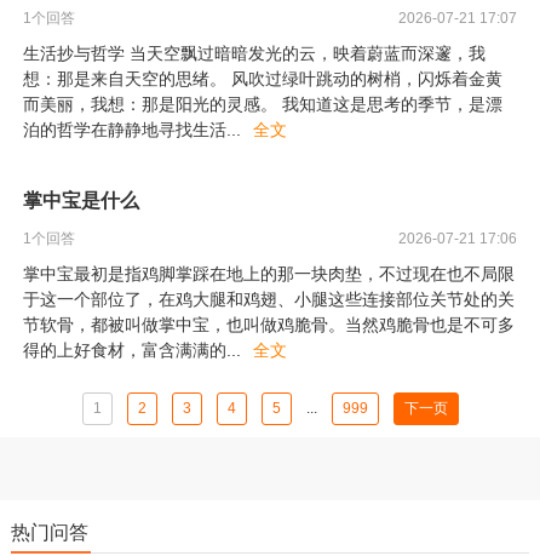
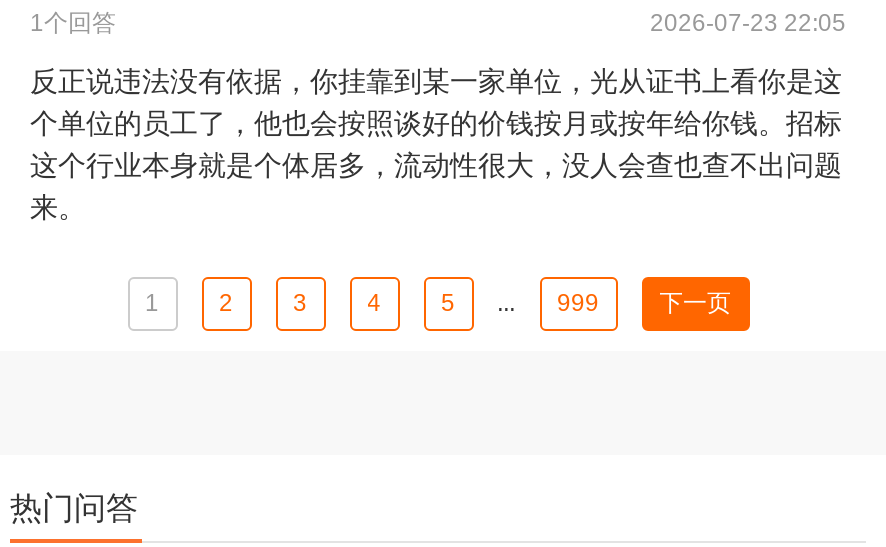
- 2026-07-21 17:07
- 生活抄与哲学 当天空飘过暗暗发光的云，映着蔚蓝而深邃，我
- 想：那是来自天空的思绪。 风吹过绿叶跳动的树梢，闪烁着金黄
- 而美丽，我想：那是阳光的灵感。 我知道这是思考的季节，是漂
- 泊的哲学在静静地寻找生活...
- 全文
- 掌中宝是什么
- 1个回答
- 2026-07-21 17:06
- 掌中宝最初是指鸡脚掌踩在地上的那一块肉垫，不过现在也不局限
- 于这一个部位了，在鸡大腿和鸡翅、小腿这些连接部位关节处的关
- 节软骨，都被叫做掌中宝，也叫做鸡脆骨。当然鸡脆骨也是不可多
- 得的上好食材，富含满满的...
- 全文
+ 2026-07-23 22:05
+ 反正说违法没有依据，你挂靠到某一家单位，光从证书上看你是这
+ 个单位的员工了，他也会按照谈好的价钱按月或按年给你钱。招标
+ 这个行业本身就是个体居多，流动性很大，没人会查也查不出问题
+ 来。
